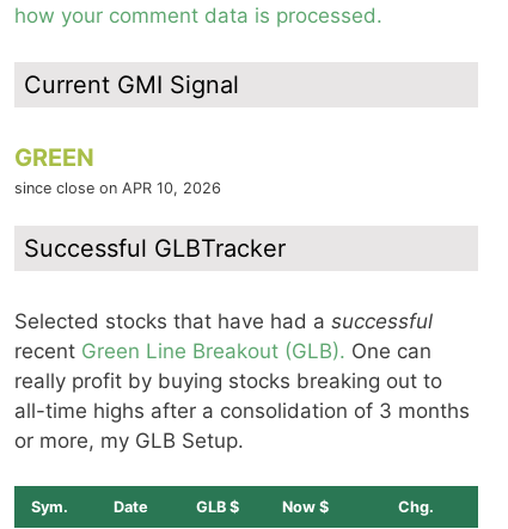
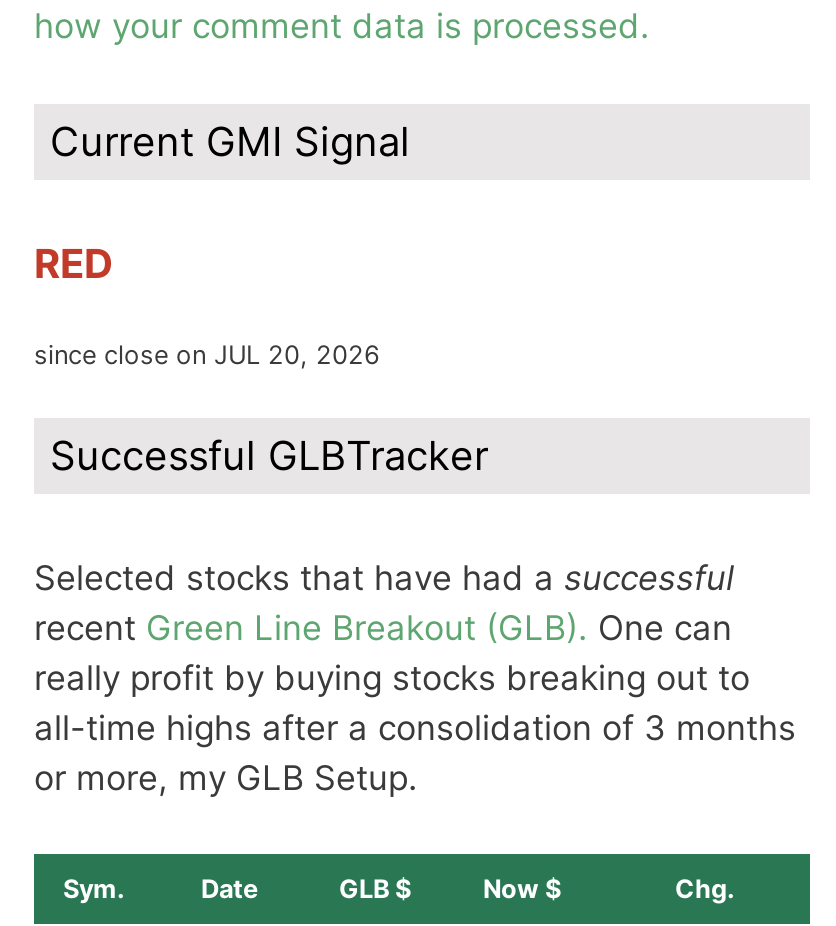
- GREEN
- since close on APR 10, 2026
+ RED
+ since close on JUL 20, 2026
